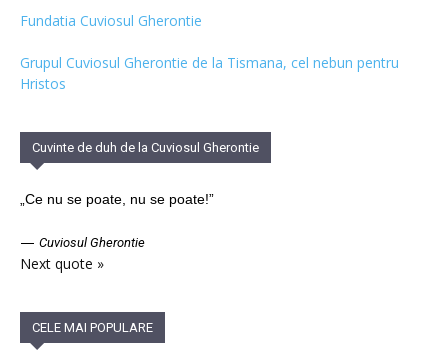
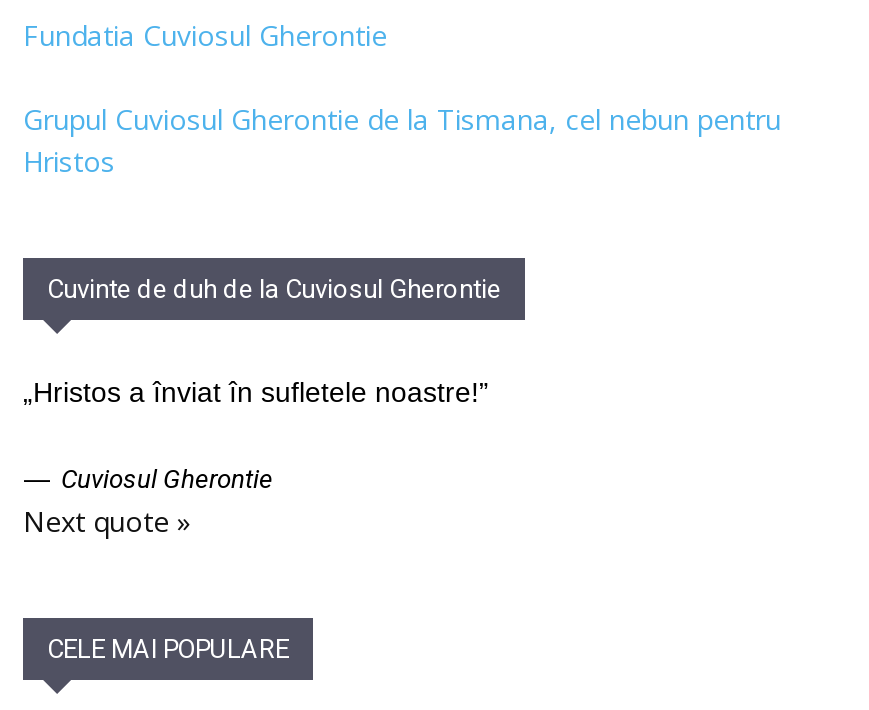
- „Ce nu se poate, nu se poate!”
+ „Hristos a înviat în sufletele noastre!”
